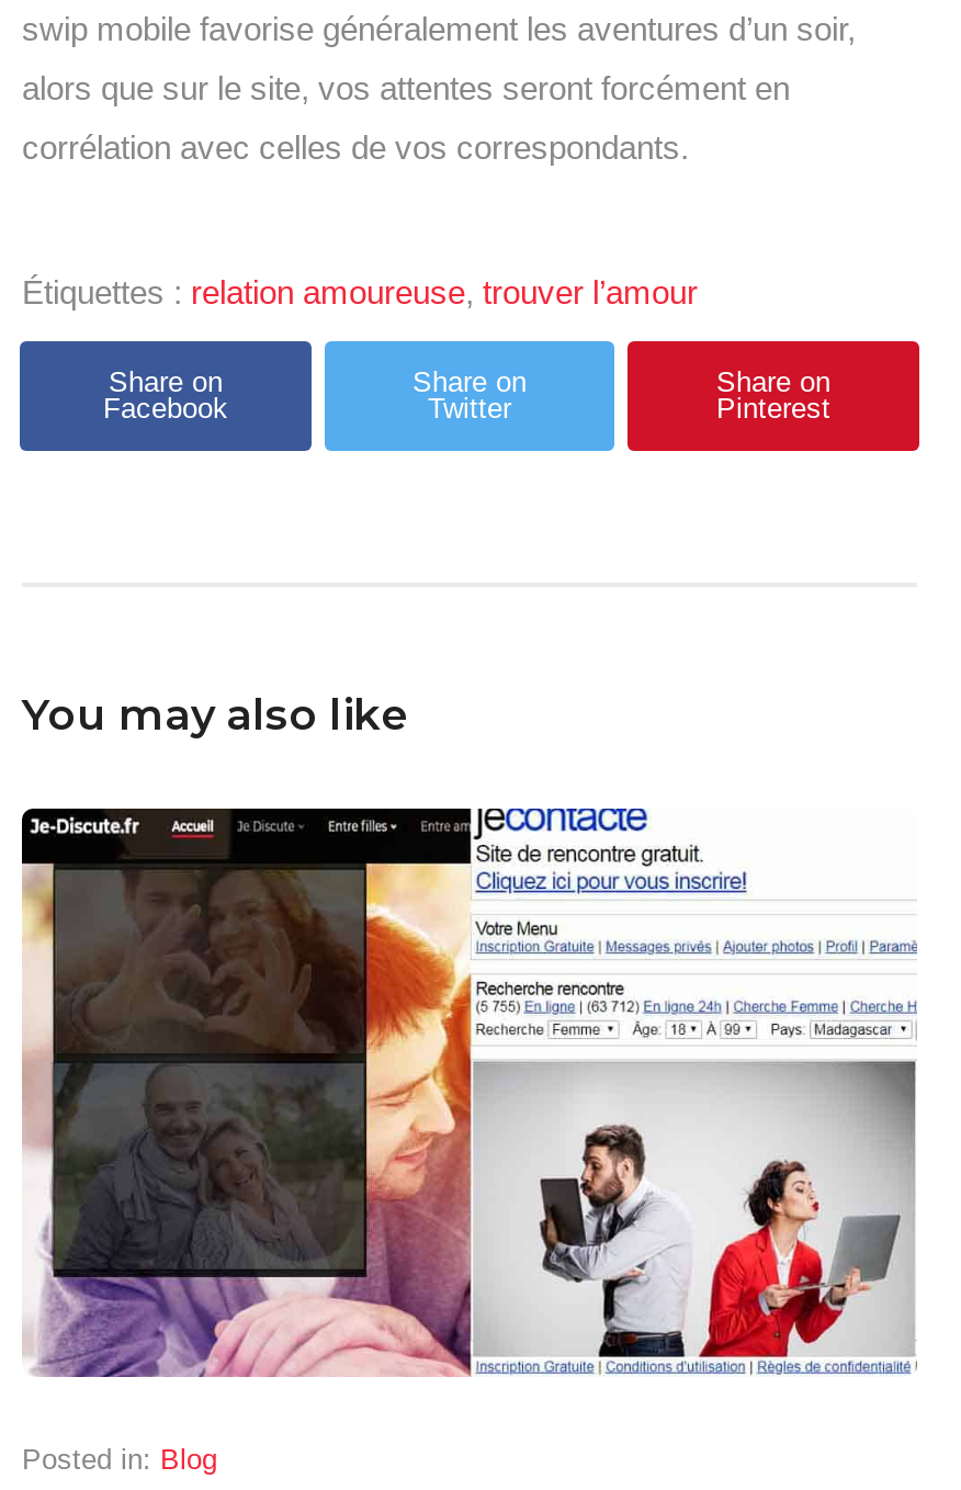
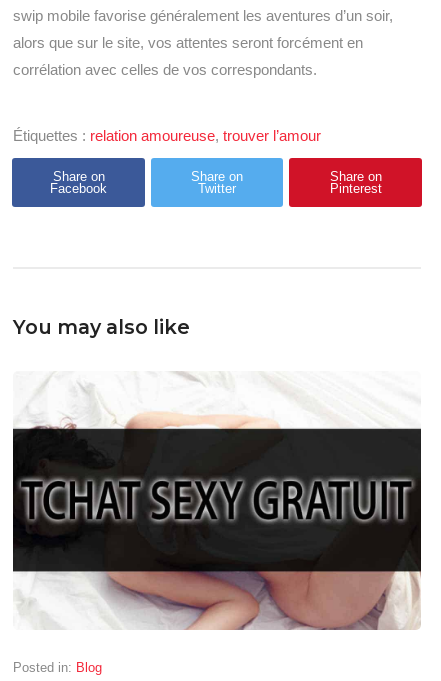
- [image]
+ [image]
